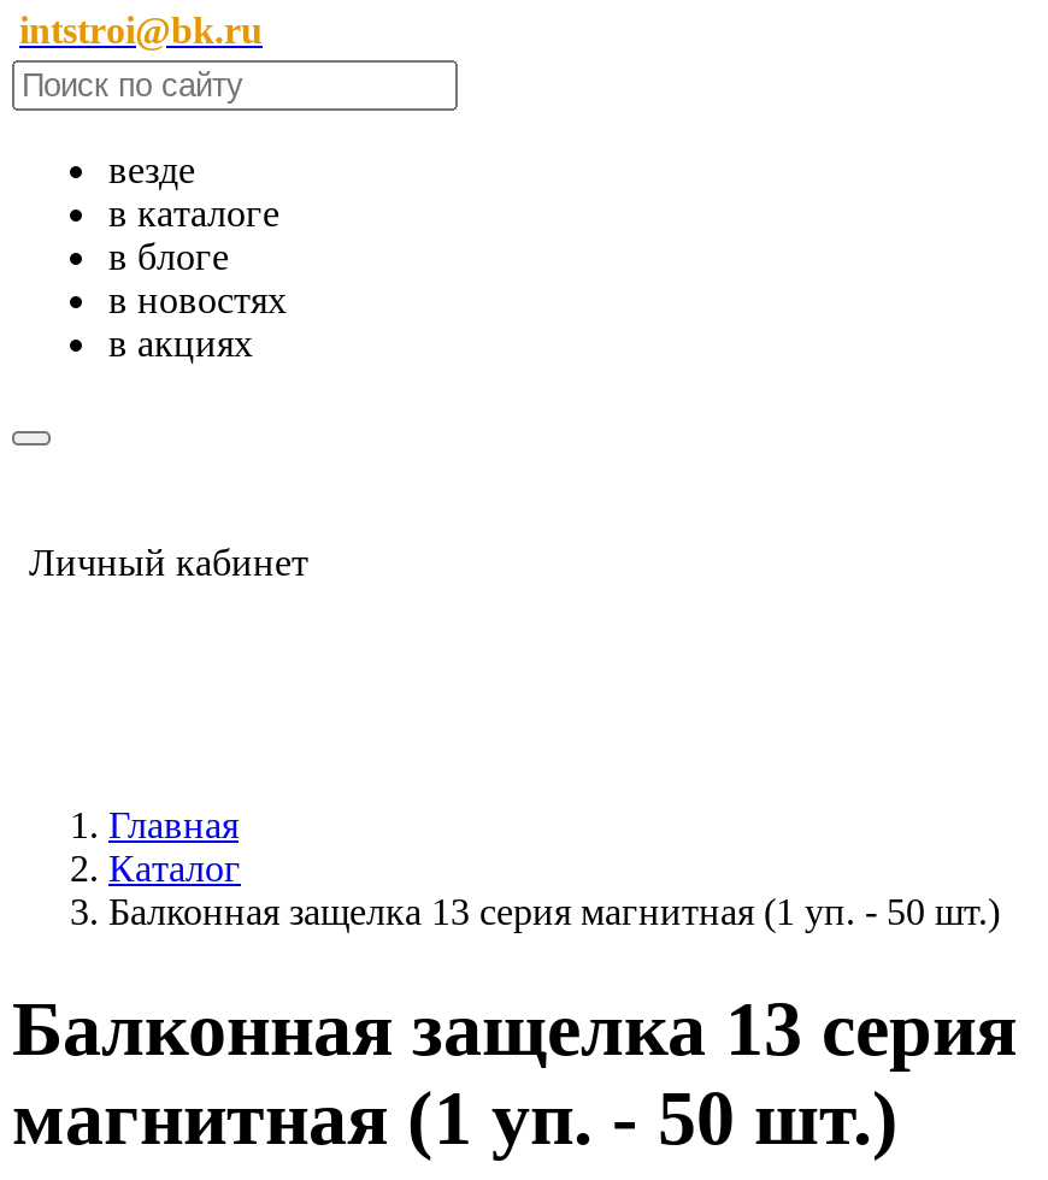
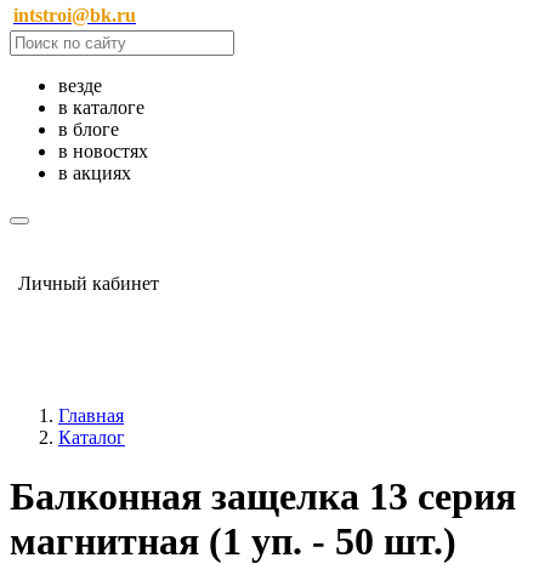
- Балконная защелка 13 серия магнитная (1 уп. - 50 шт.)
